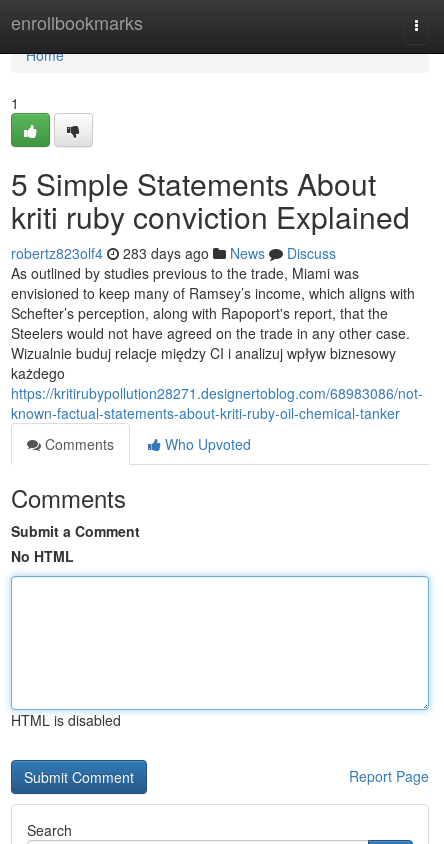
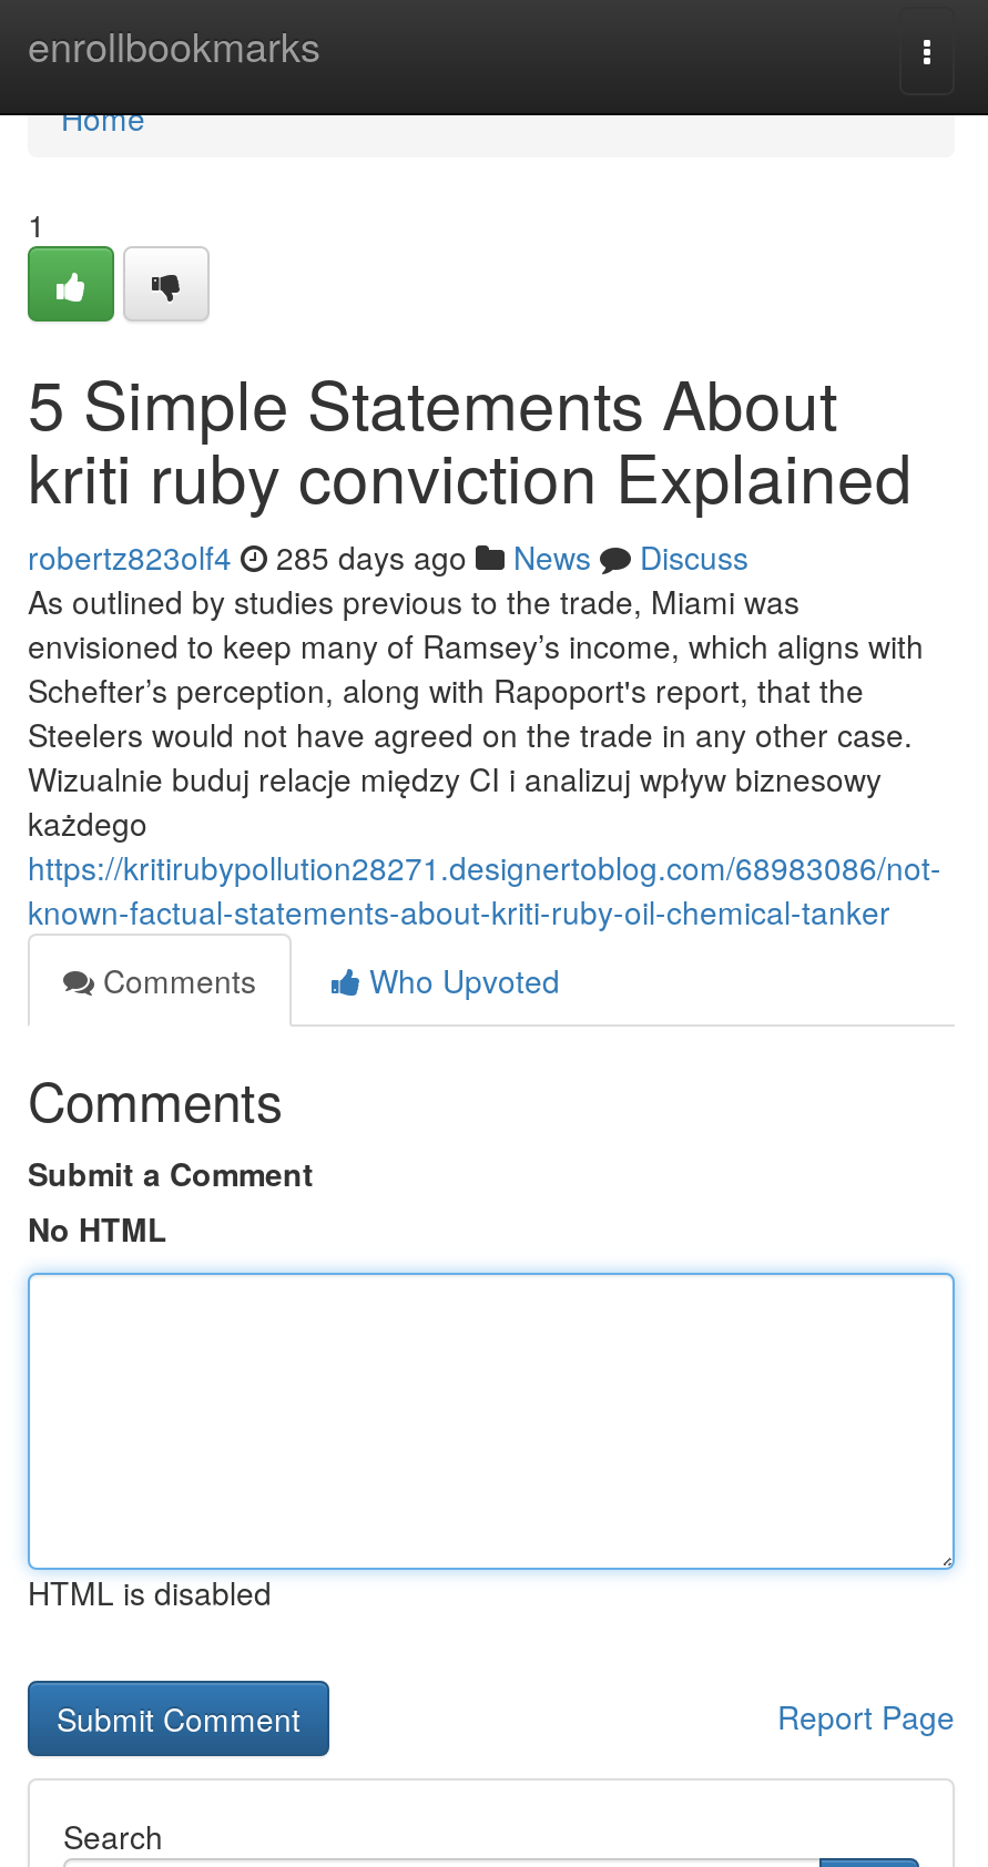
- robertz823olf4 283 days ago News Discuss
+ robertz823olf4 285 days ago News Discuss
